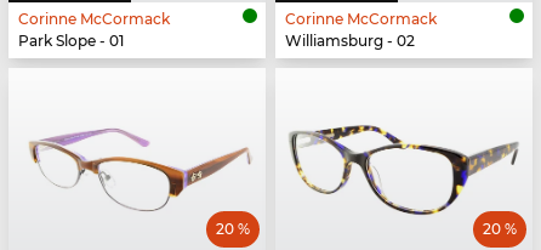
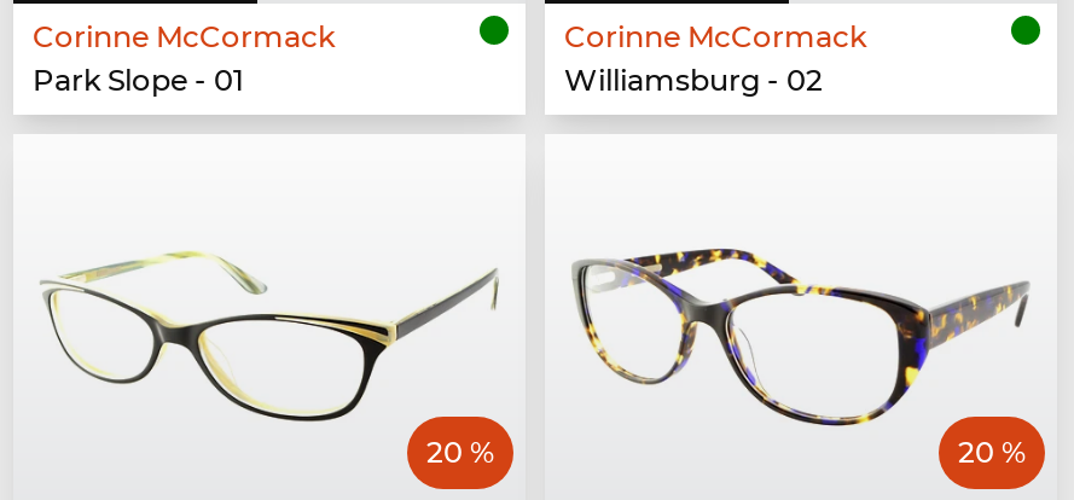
- [image]
+ [image]
